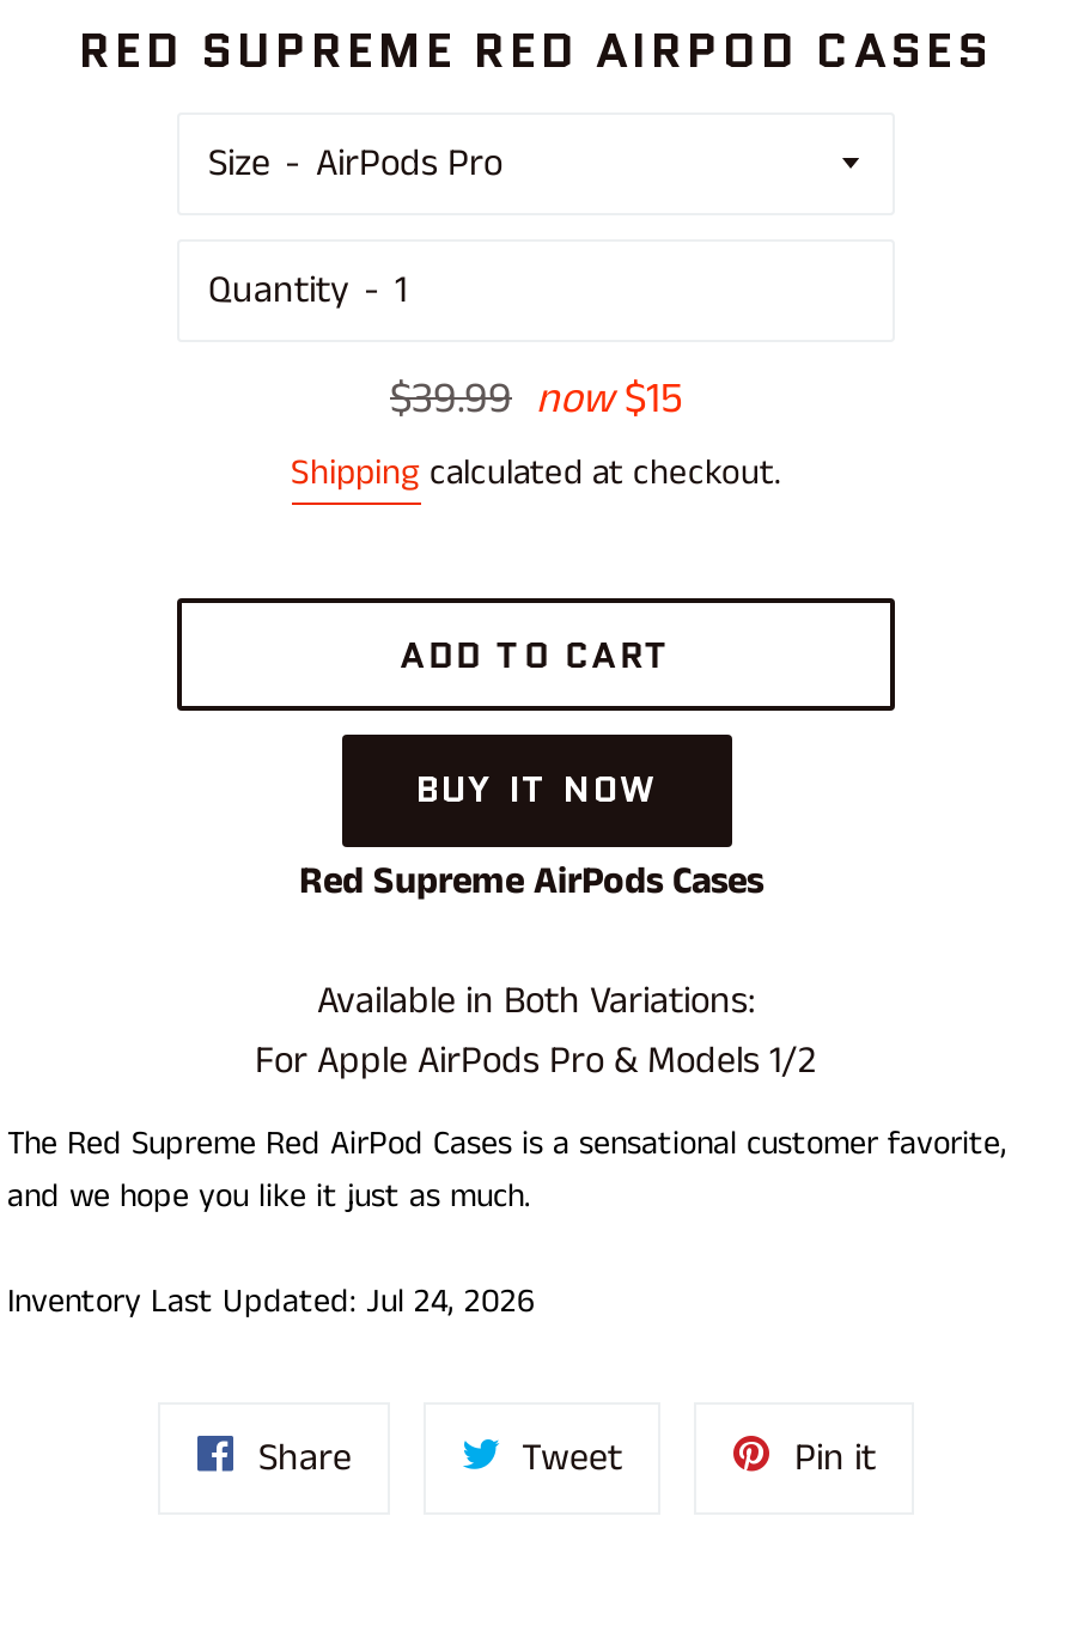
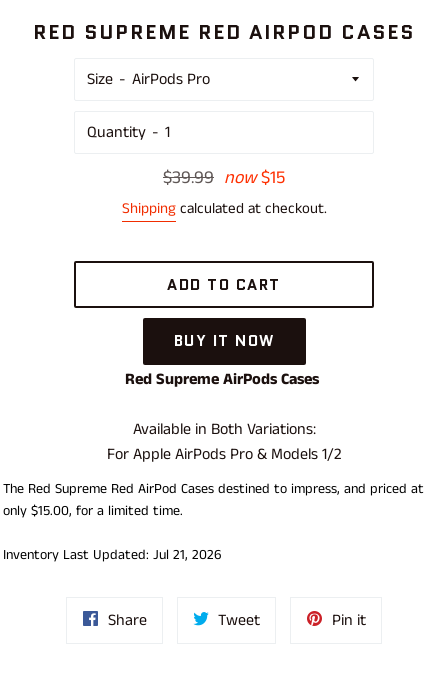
- The Red Supreme Red AirPod Cases is a sensational customer favorite,
- and we hope you like it just as much.
+ The Red Supreme Red AirPod Cases destined to impress, and priced at
+ only $15.00, for a limited time.

- Inventory Last Updated: Jul 24, 2026
+ Inventory Last Updated: Jul 21, 2026
